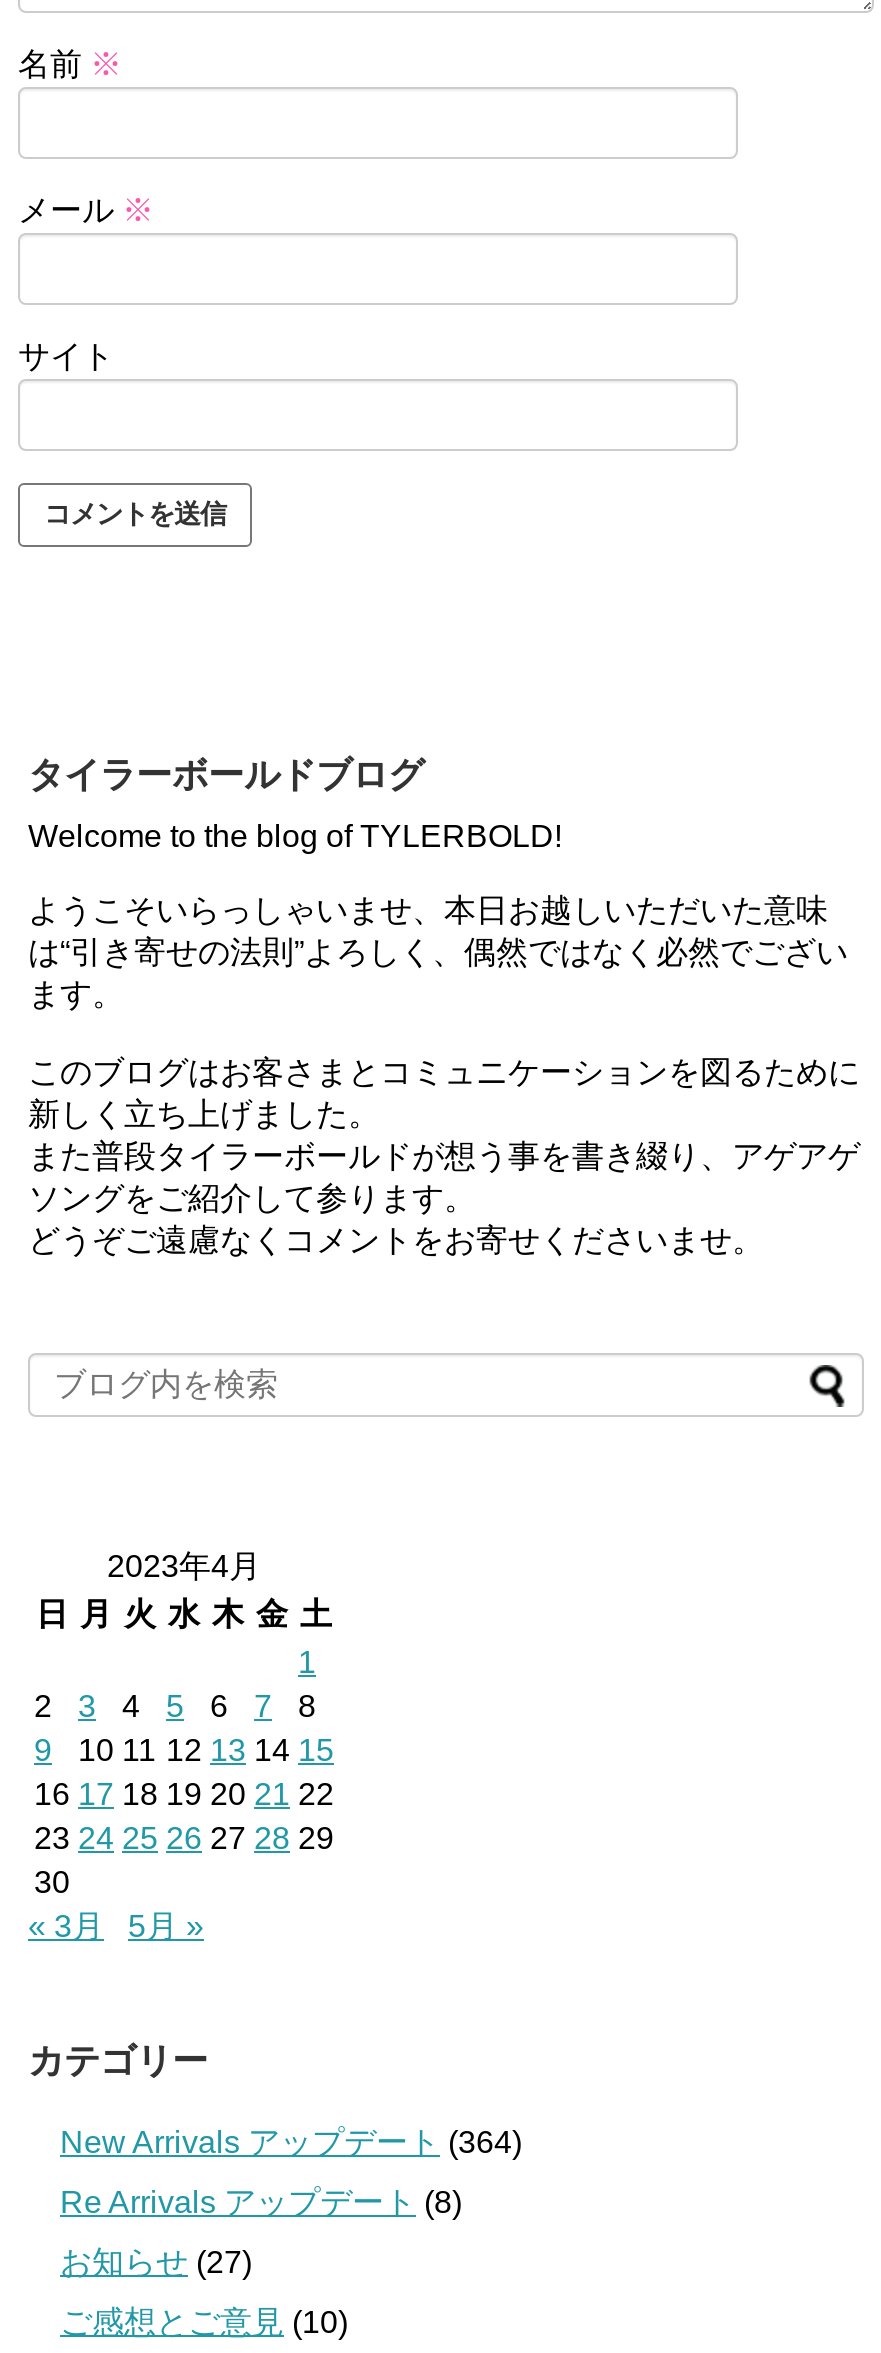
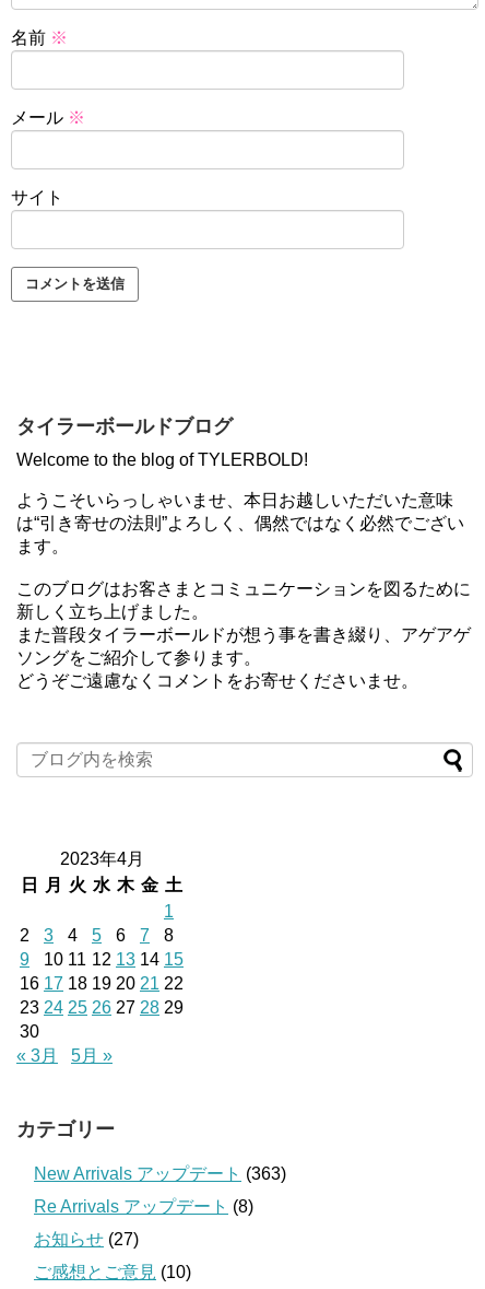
- New Arrivals アップデート(364)
+ New Arrivals アップデート(363)
